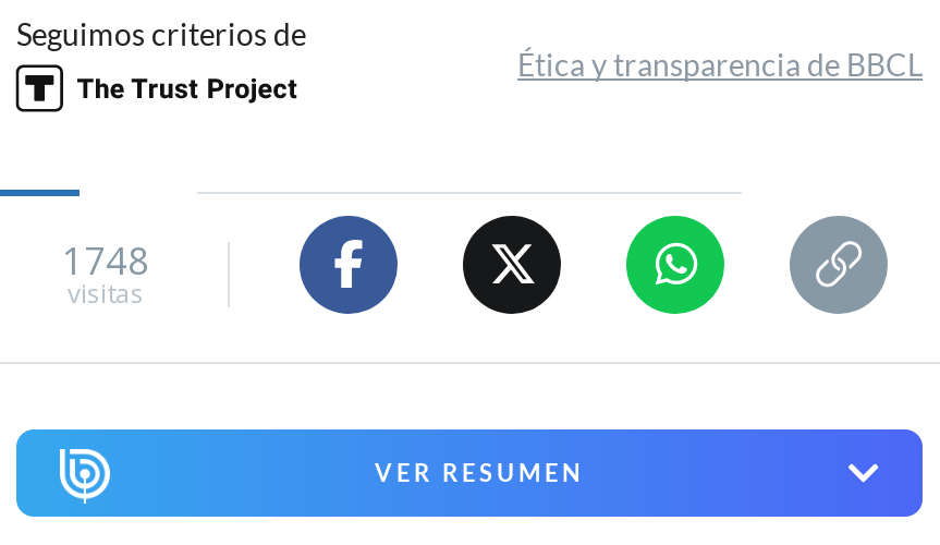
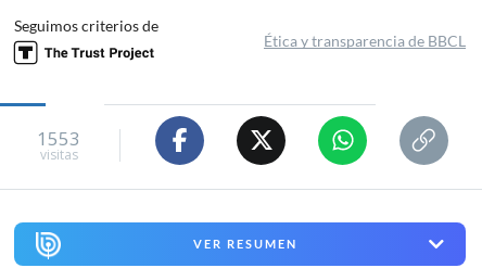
- 1748
+ 1553
